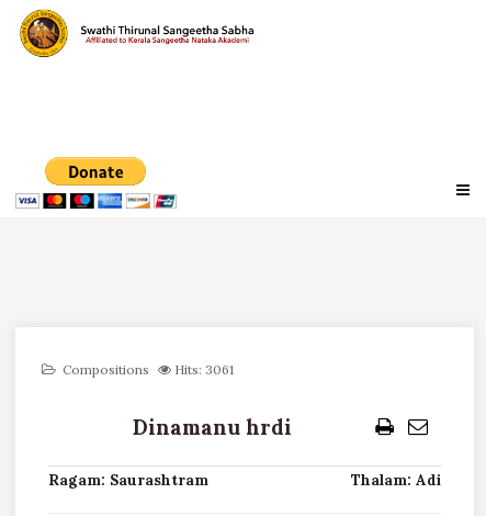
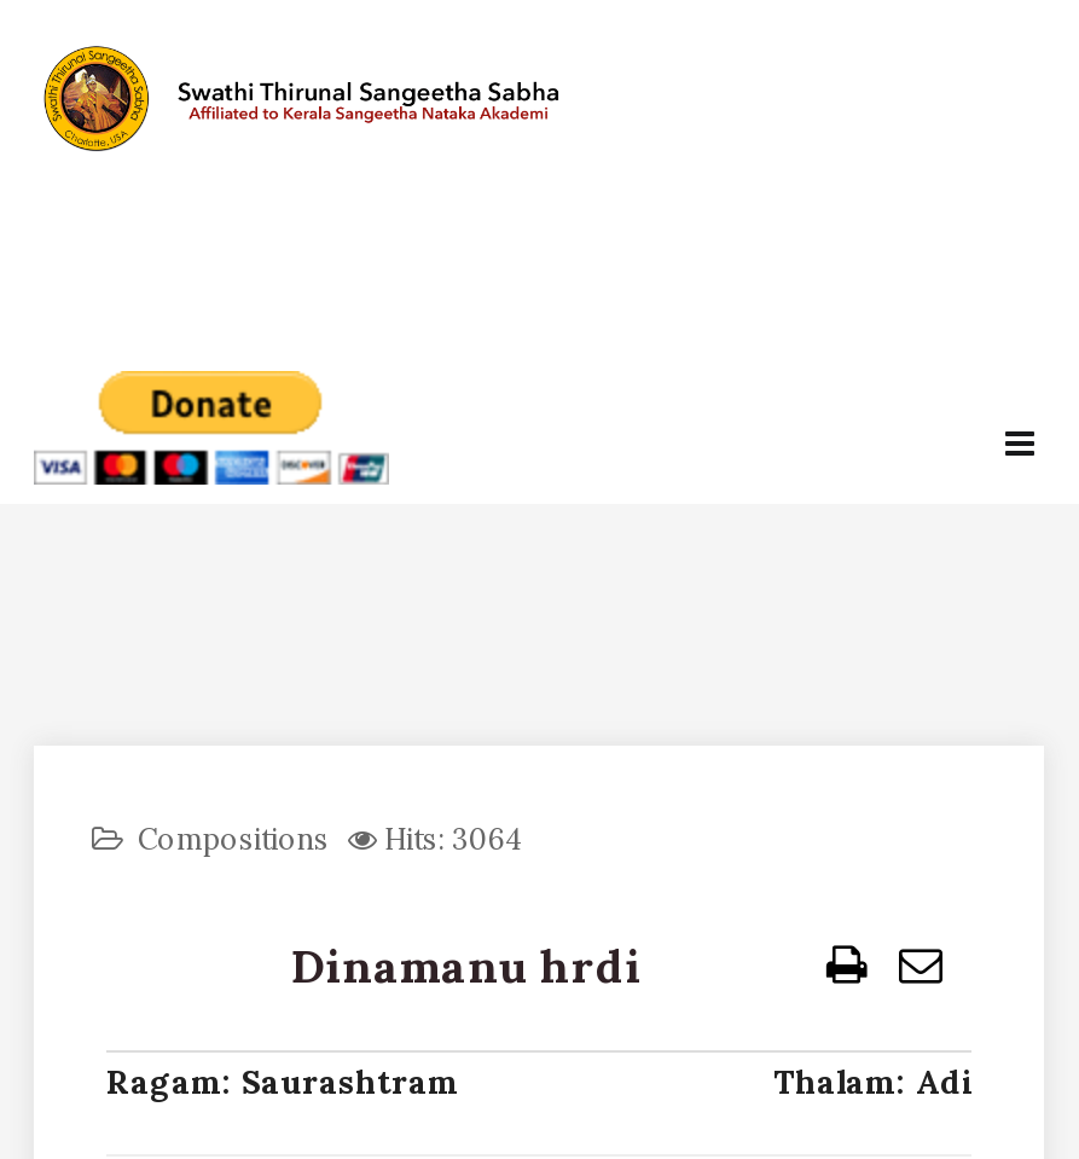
- Compositions Hits: 3061
+ Compositions Hits: 3064
